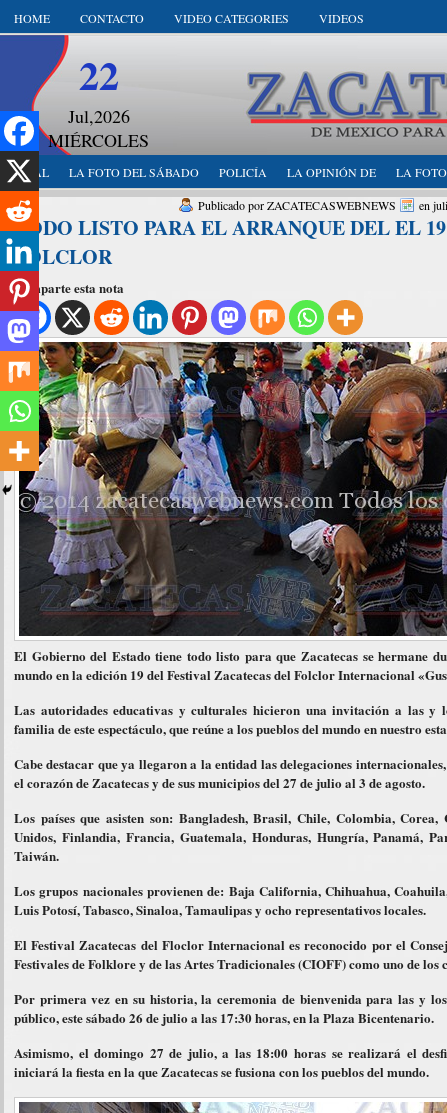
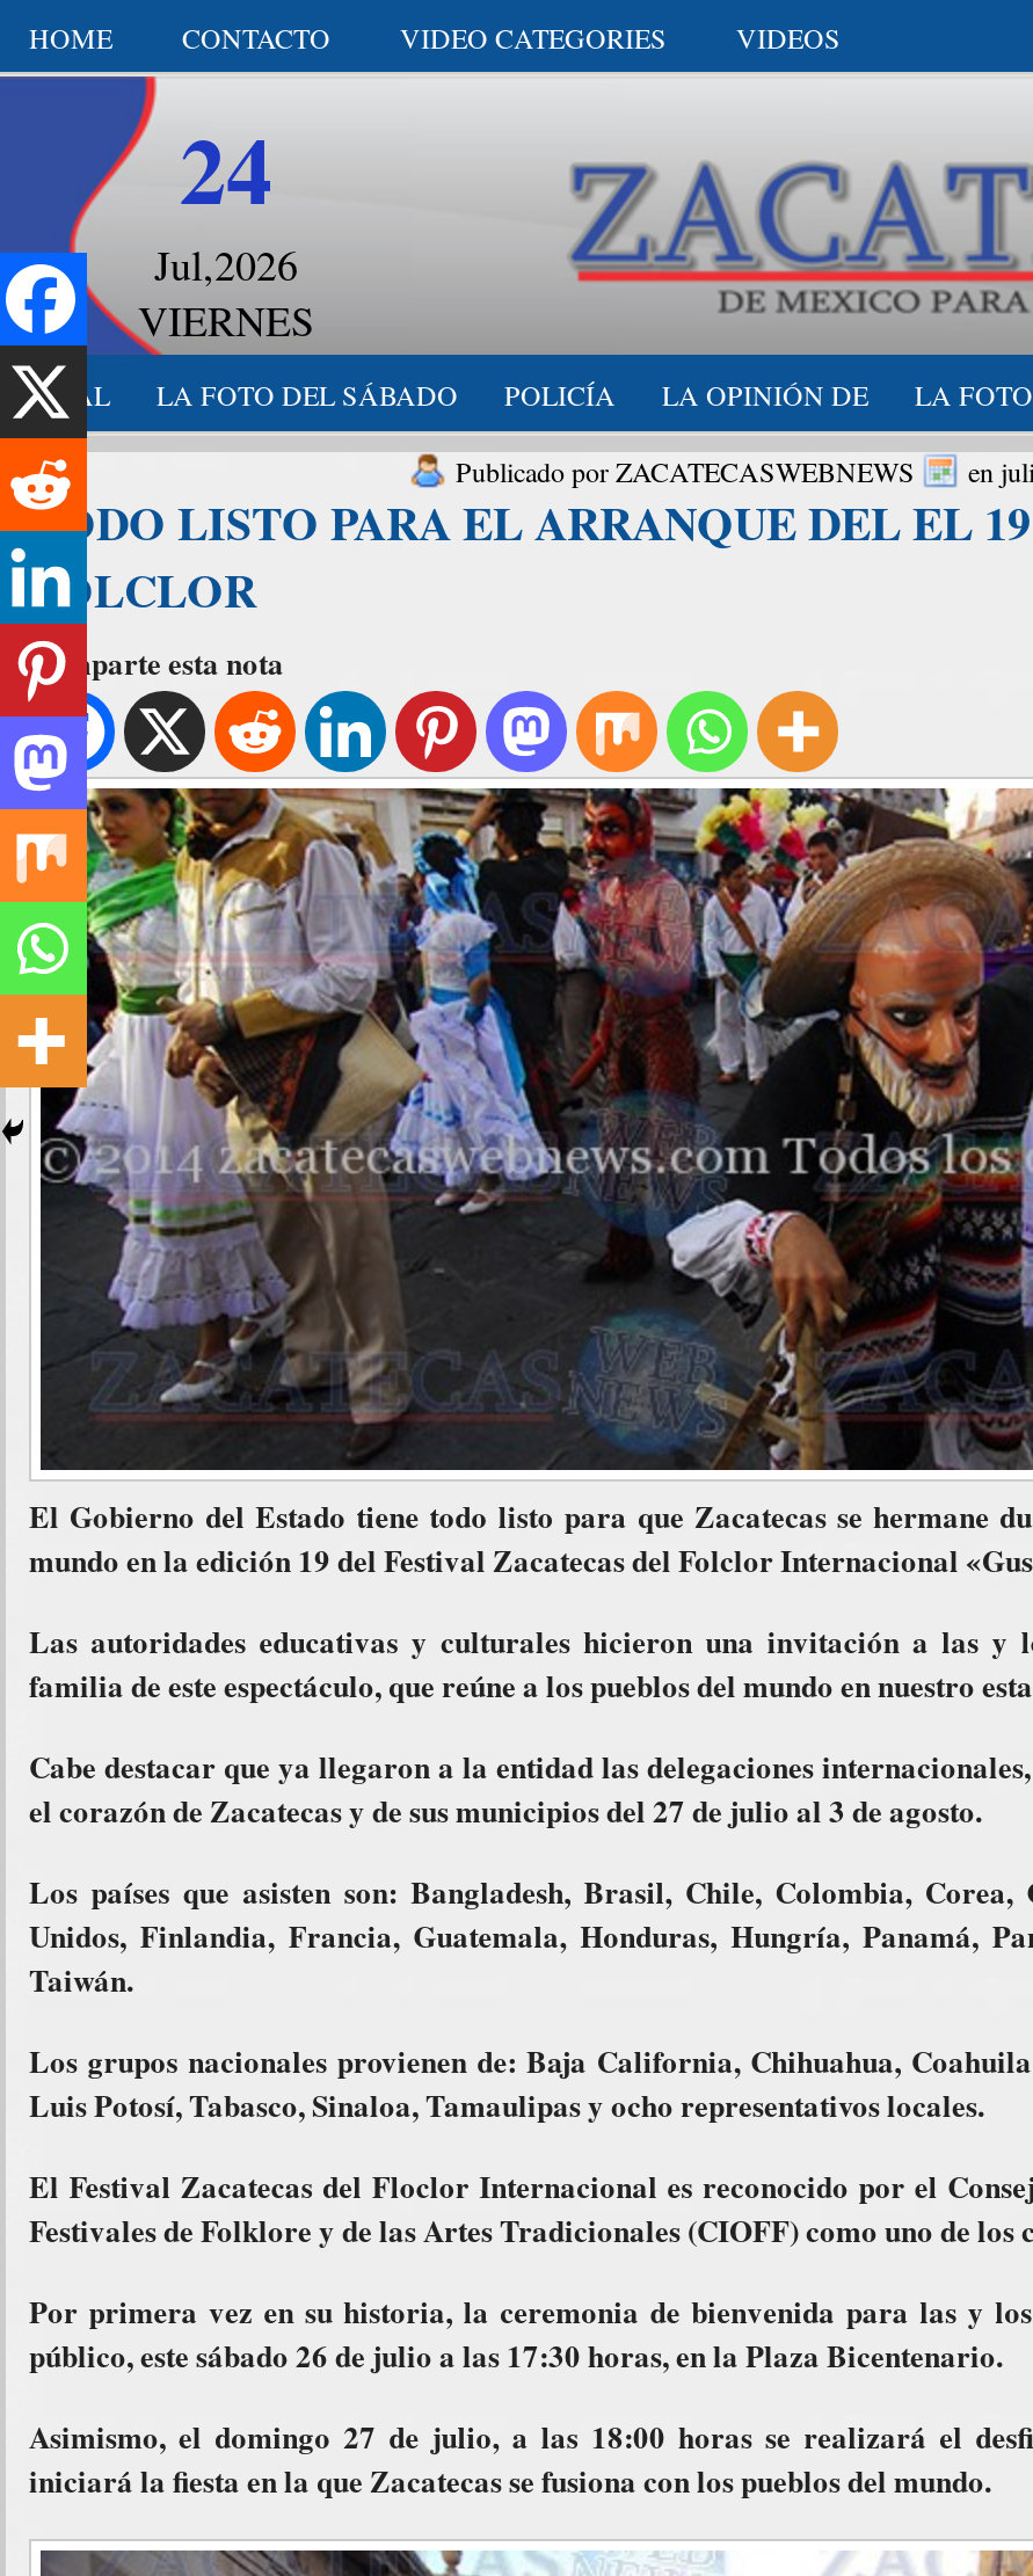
- 22
+ 24

- MIÉRCOLES
+ VIERNES
